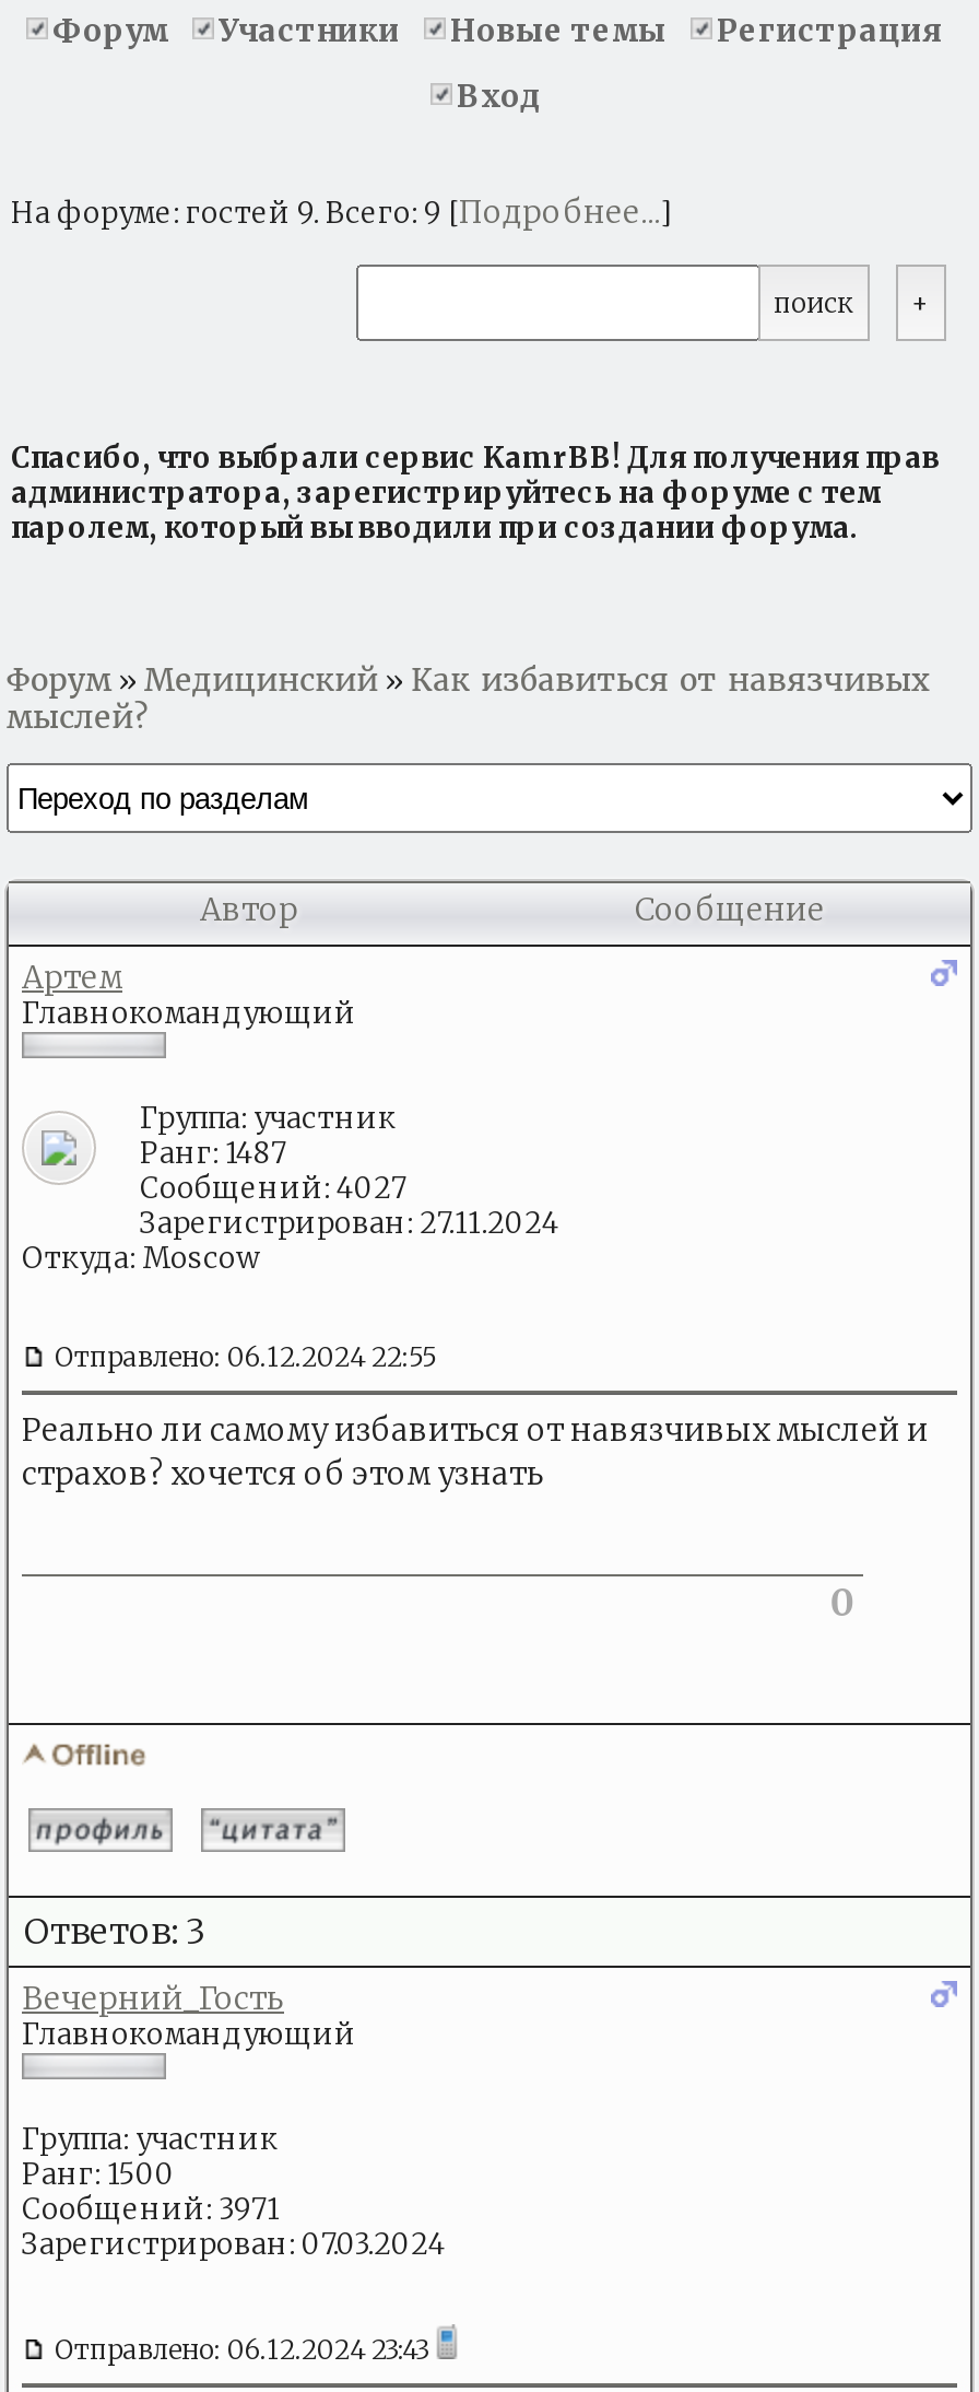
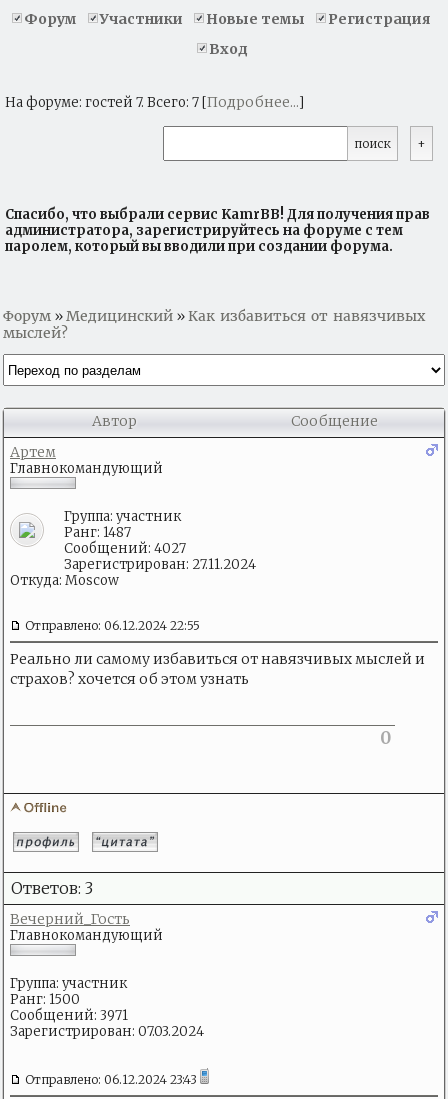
- На форуме: гостей 9. Всего: 9 [Подробнее...]
+ На форуме: гостей 7. Всего: 7 [Подробнее...]
